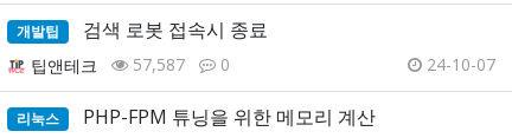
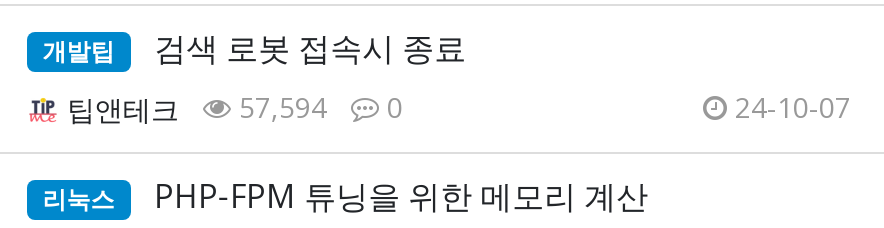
- 팁앤테크 57,587 0
+ 팁앤테크 57,594 0
